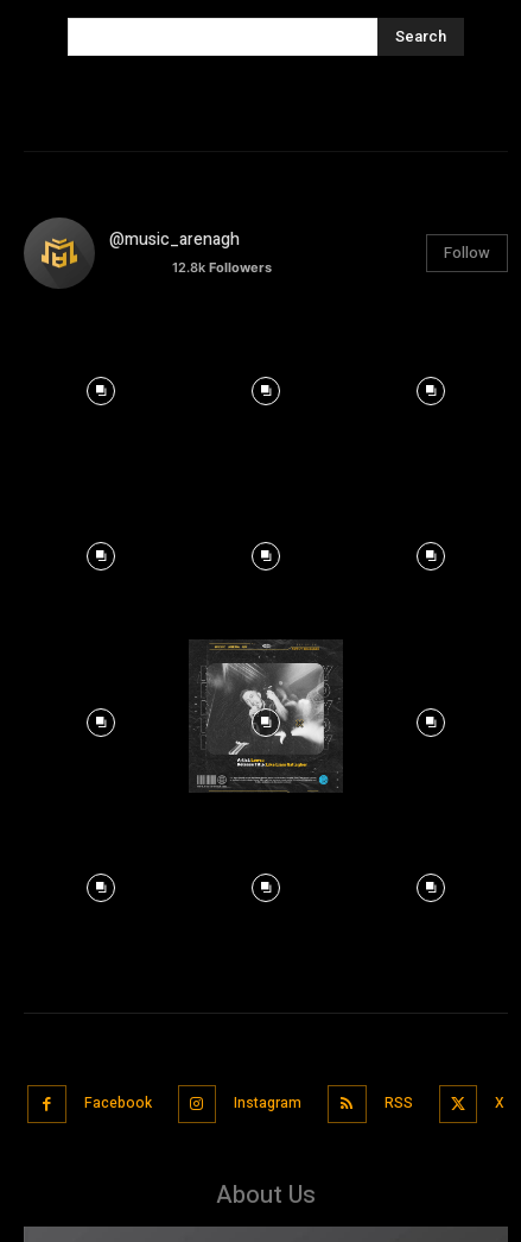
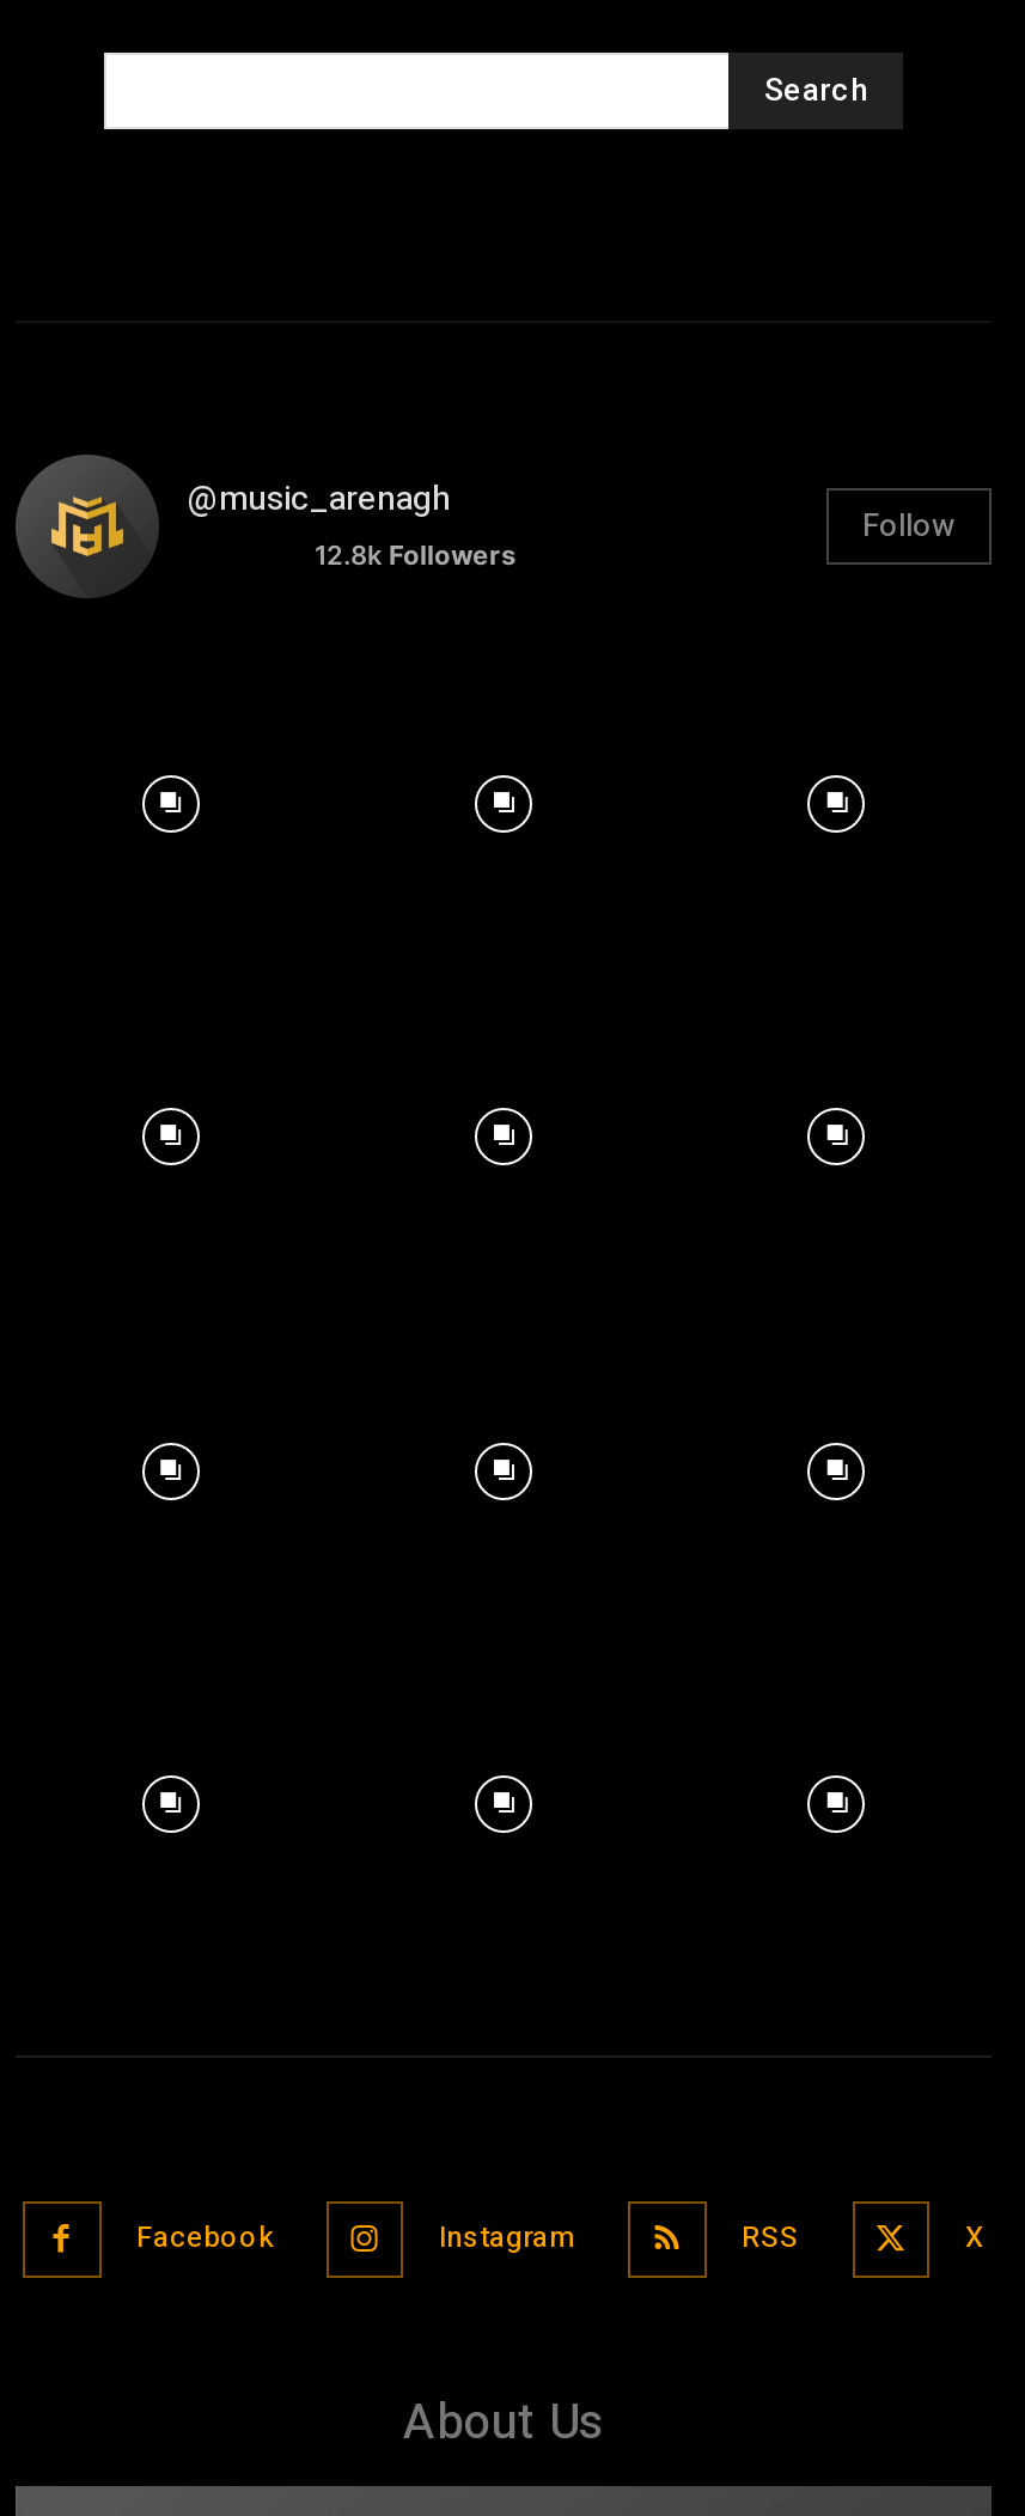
- [image]
